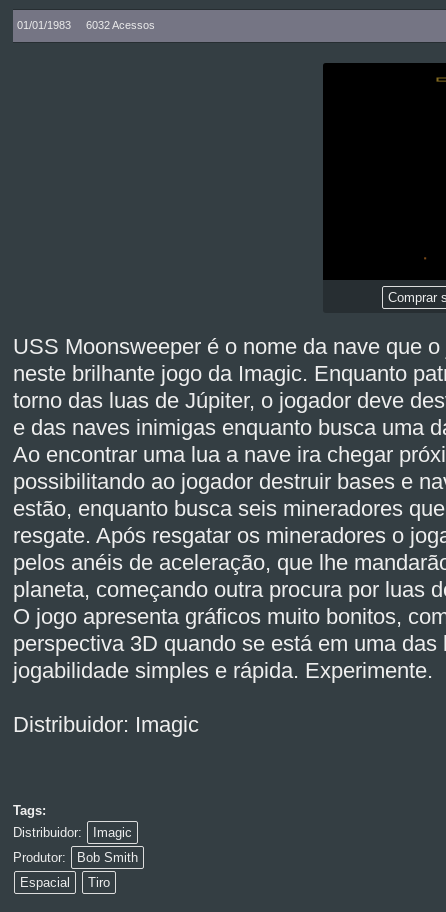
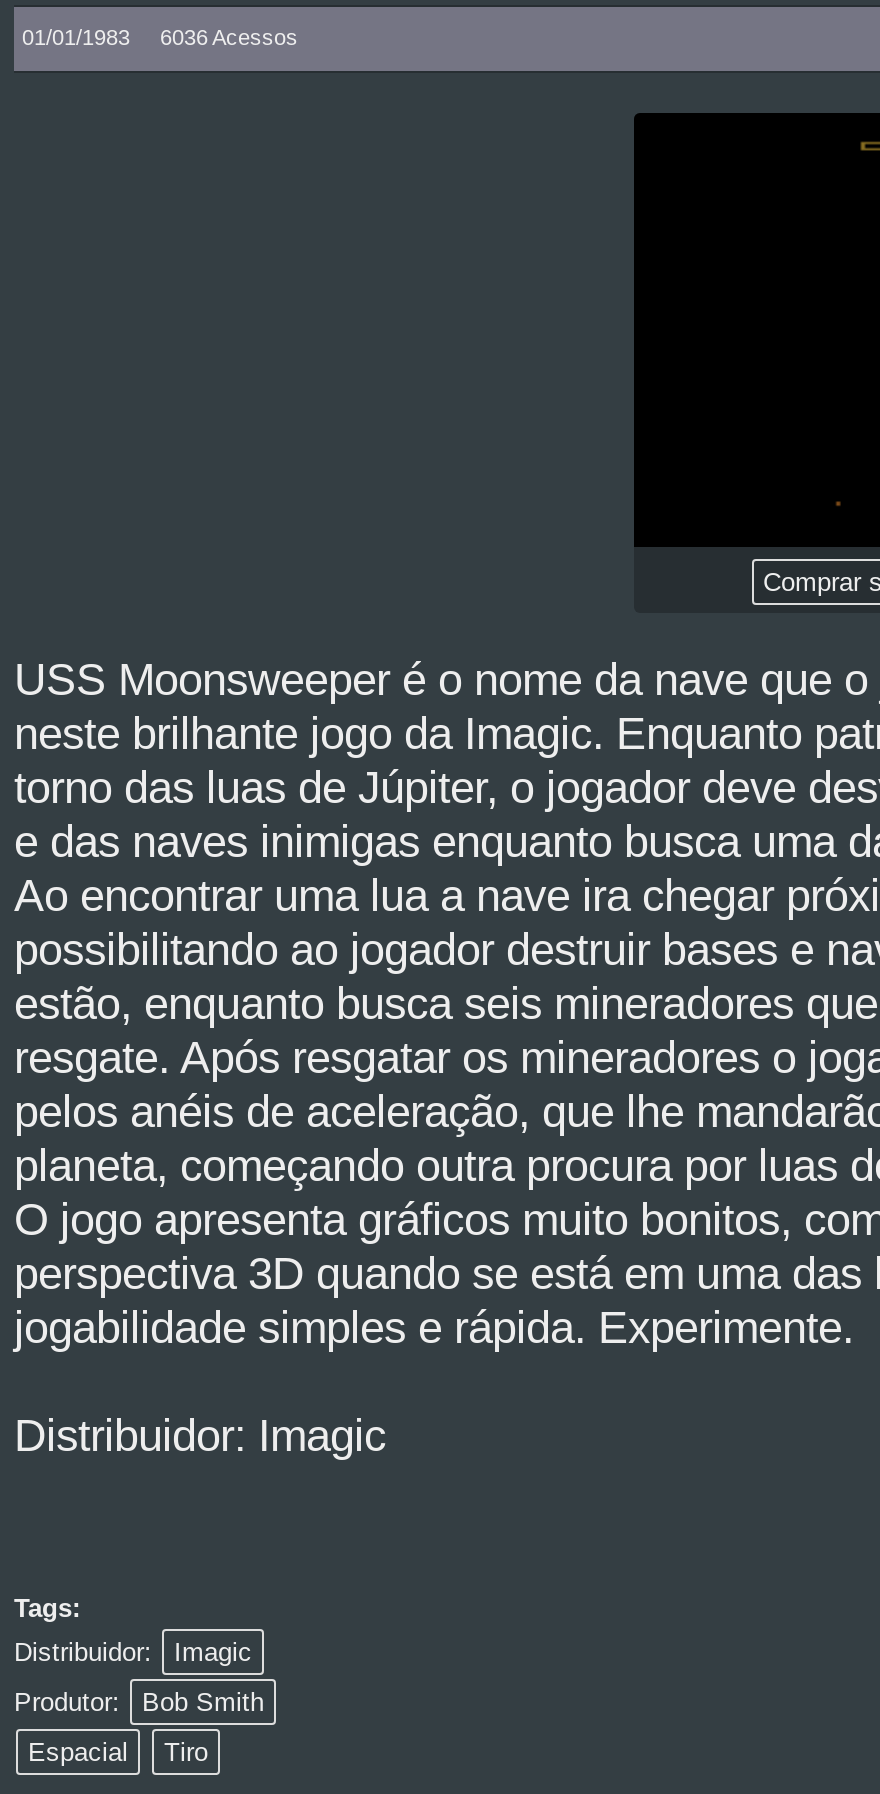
- 01/01/1983 6032 Acessos
+ 01/01/1983 6036 Acessos
